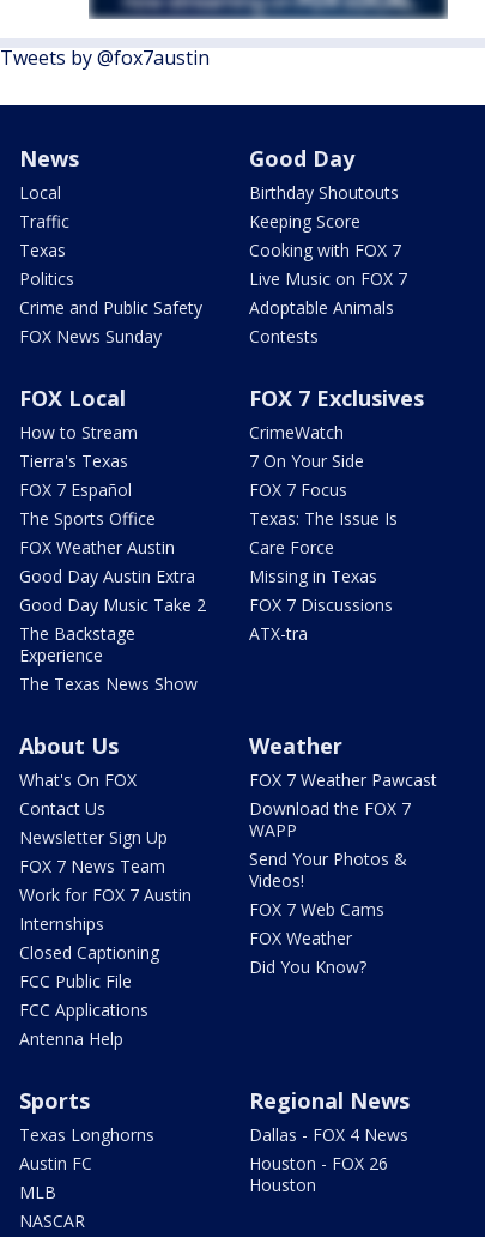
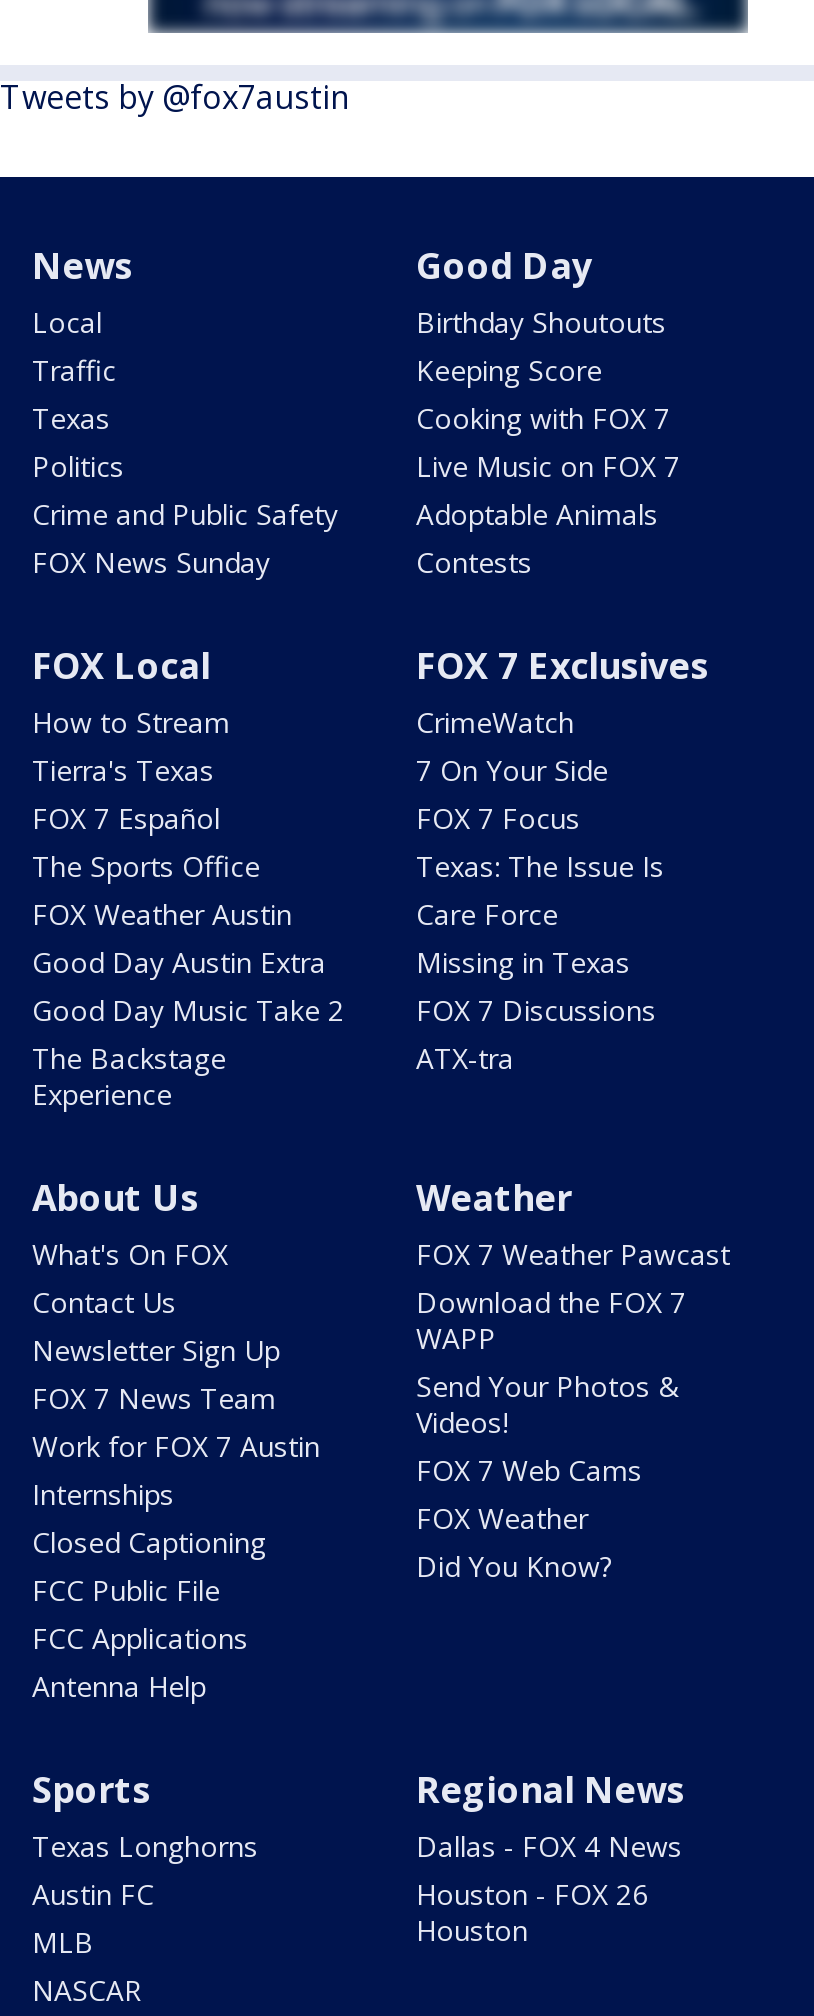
- The Texas News Show
